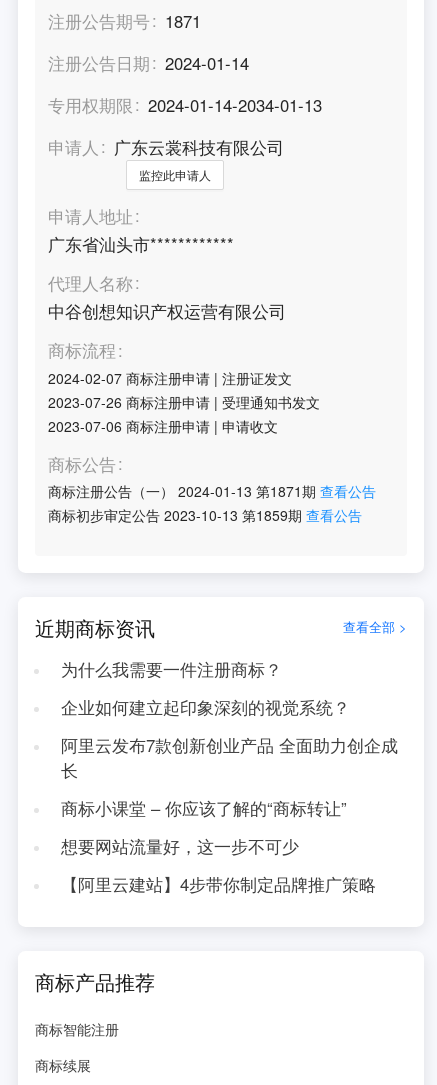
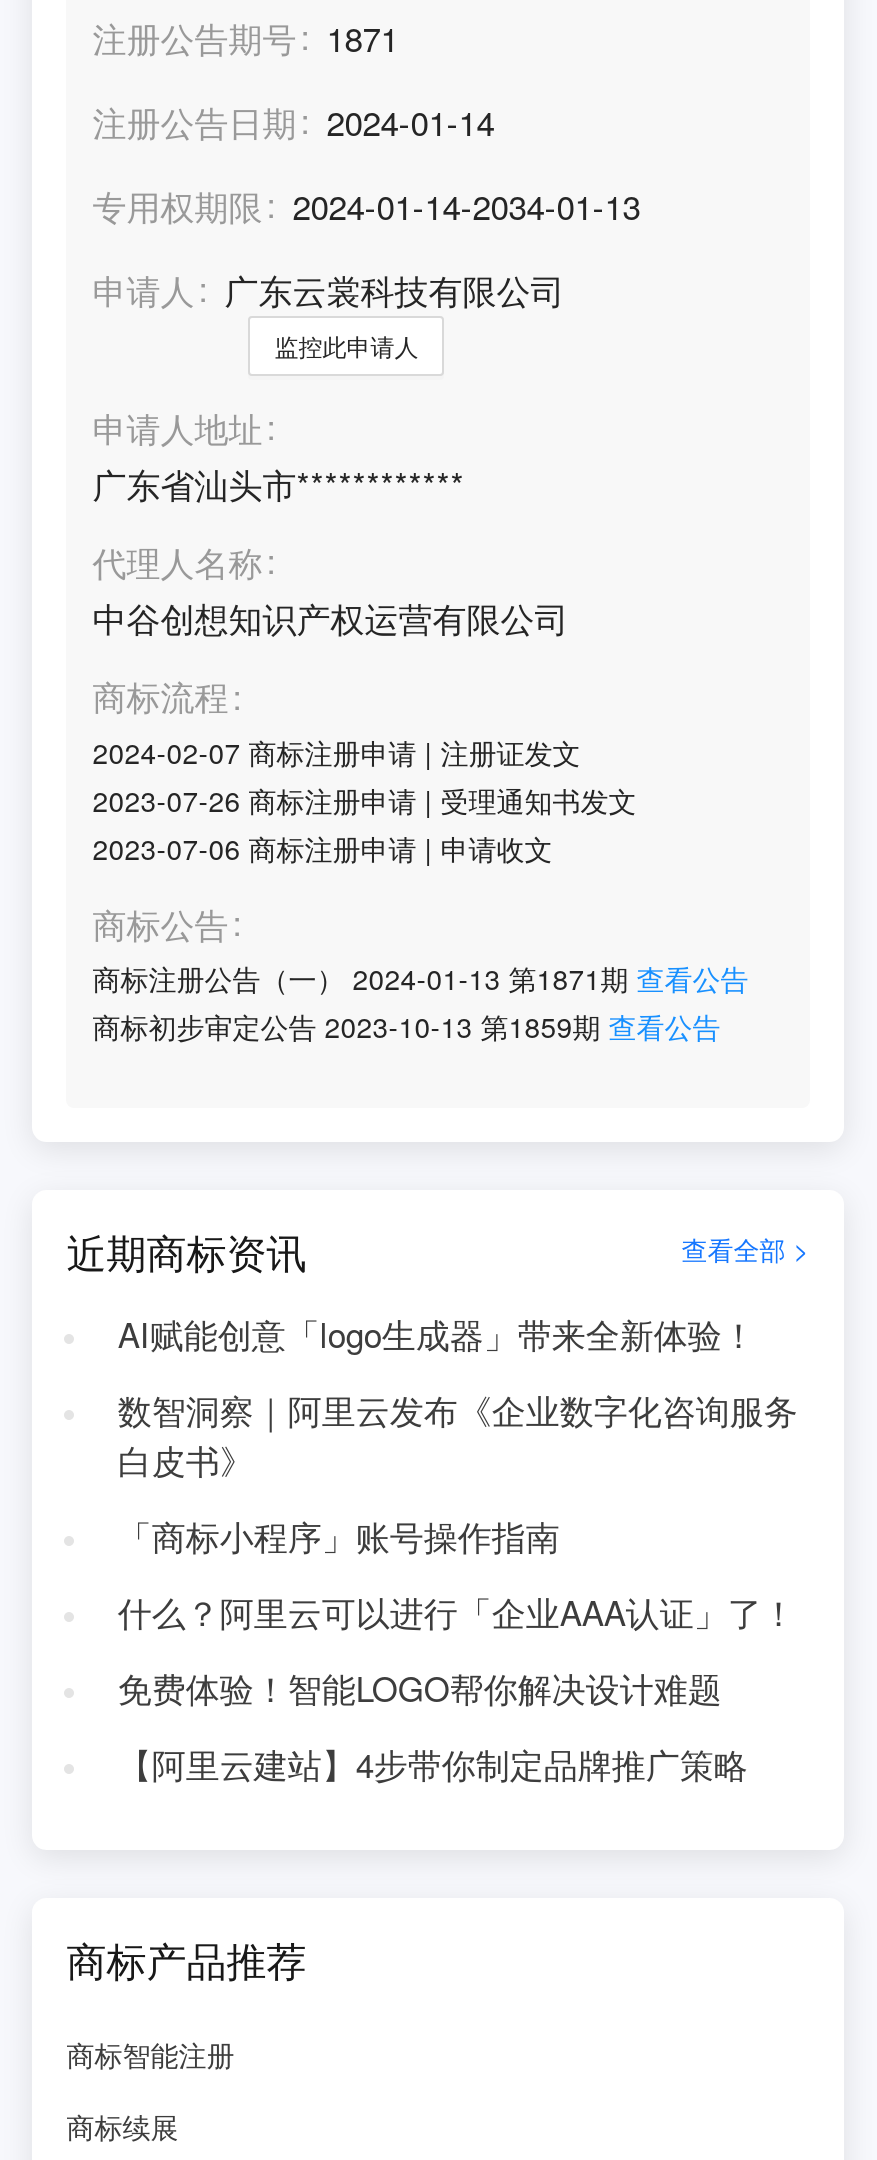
- 为什么我需要一件注册商标？
+ AI赋能创意「logo生成器」带来全新体验！

- 企业如何建立起印象深刻的视觉系统？
+ 数智洞察｜阿里云发布《企业数字化咨询服务
+ 白皮书》

- 阿里云发布7款创新创业产品 全面助力创企成
- 长
+ 「商标小程序」账号操作指南

- 商标小课堂 – 你应该了解的“商标转让”
+ 什么？阿里云可以进行「企业AAA认证」了！

- 想要网站流量好，这一步不可少
+ 免费体验！智能LOGO帮你解决设计难题
